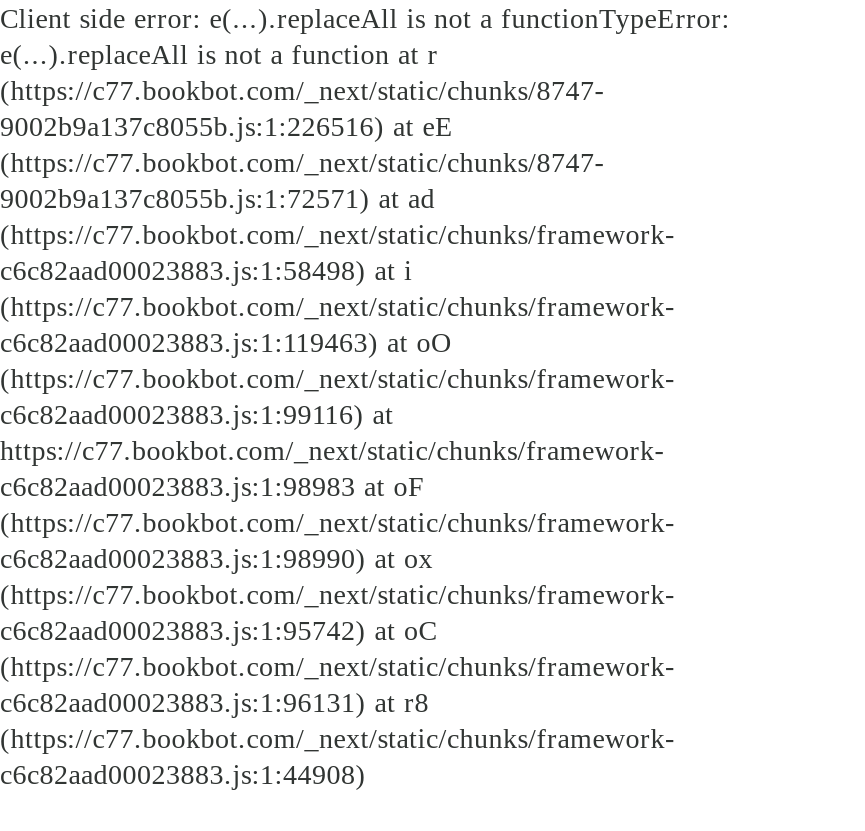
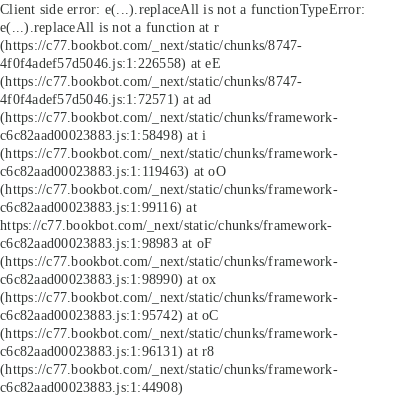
- 9002b9a137c8055b.js:1:226516) at eE
+ 4f0f4adef57d5046.js:1:226558) at eE

- 9002b9a137c8055b.js:1:72571) at ad
+ 4f0f4adef57d5046.js:1:72571) at ad
